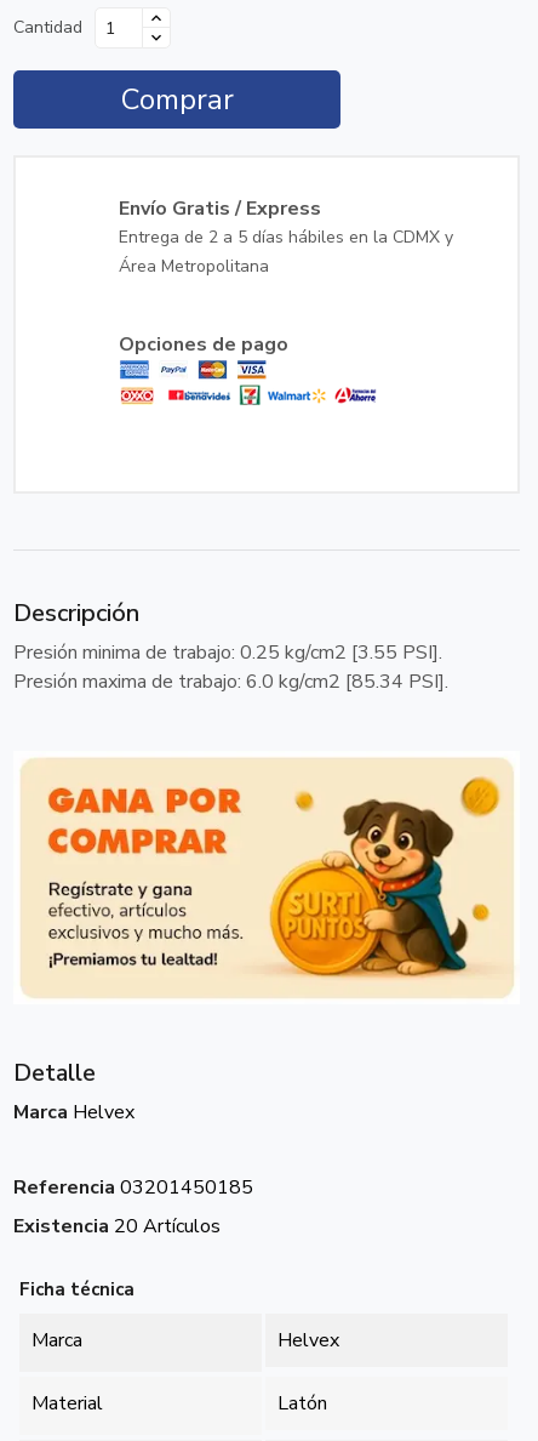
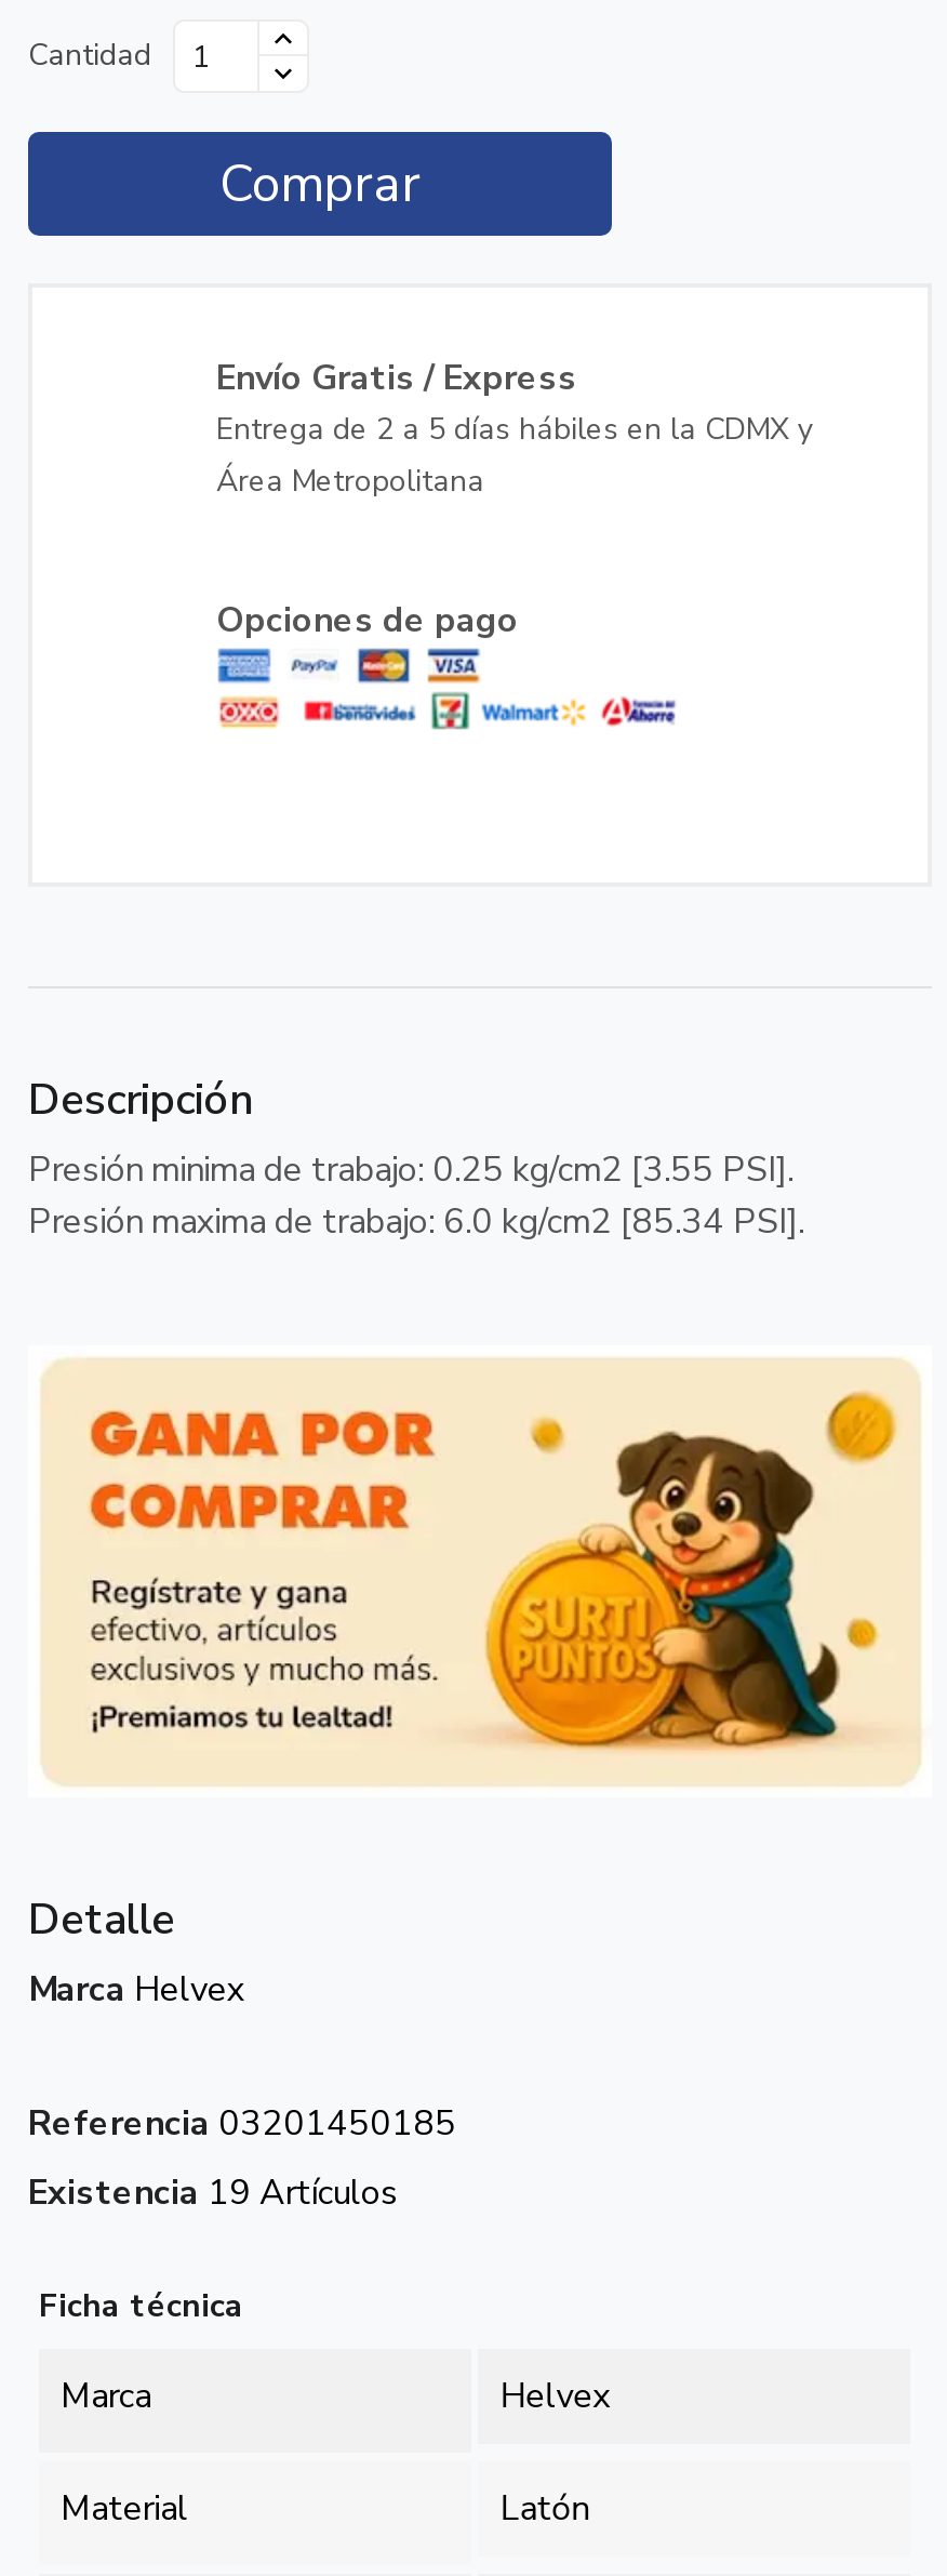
- Existencia 20 Artículos
+ Existencia 19 Artículos
